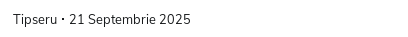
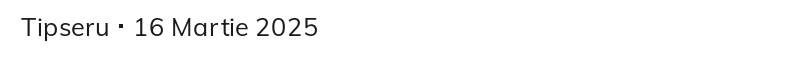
- Tipseru 21 Septembrie 2025
+ Tipseru 16 Martie 2025
